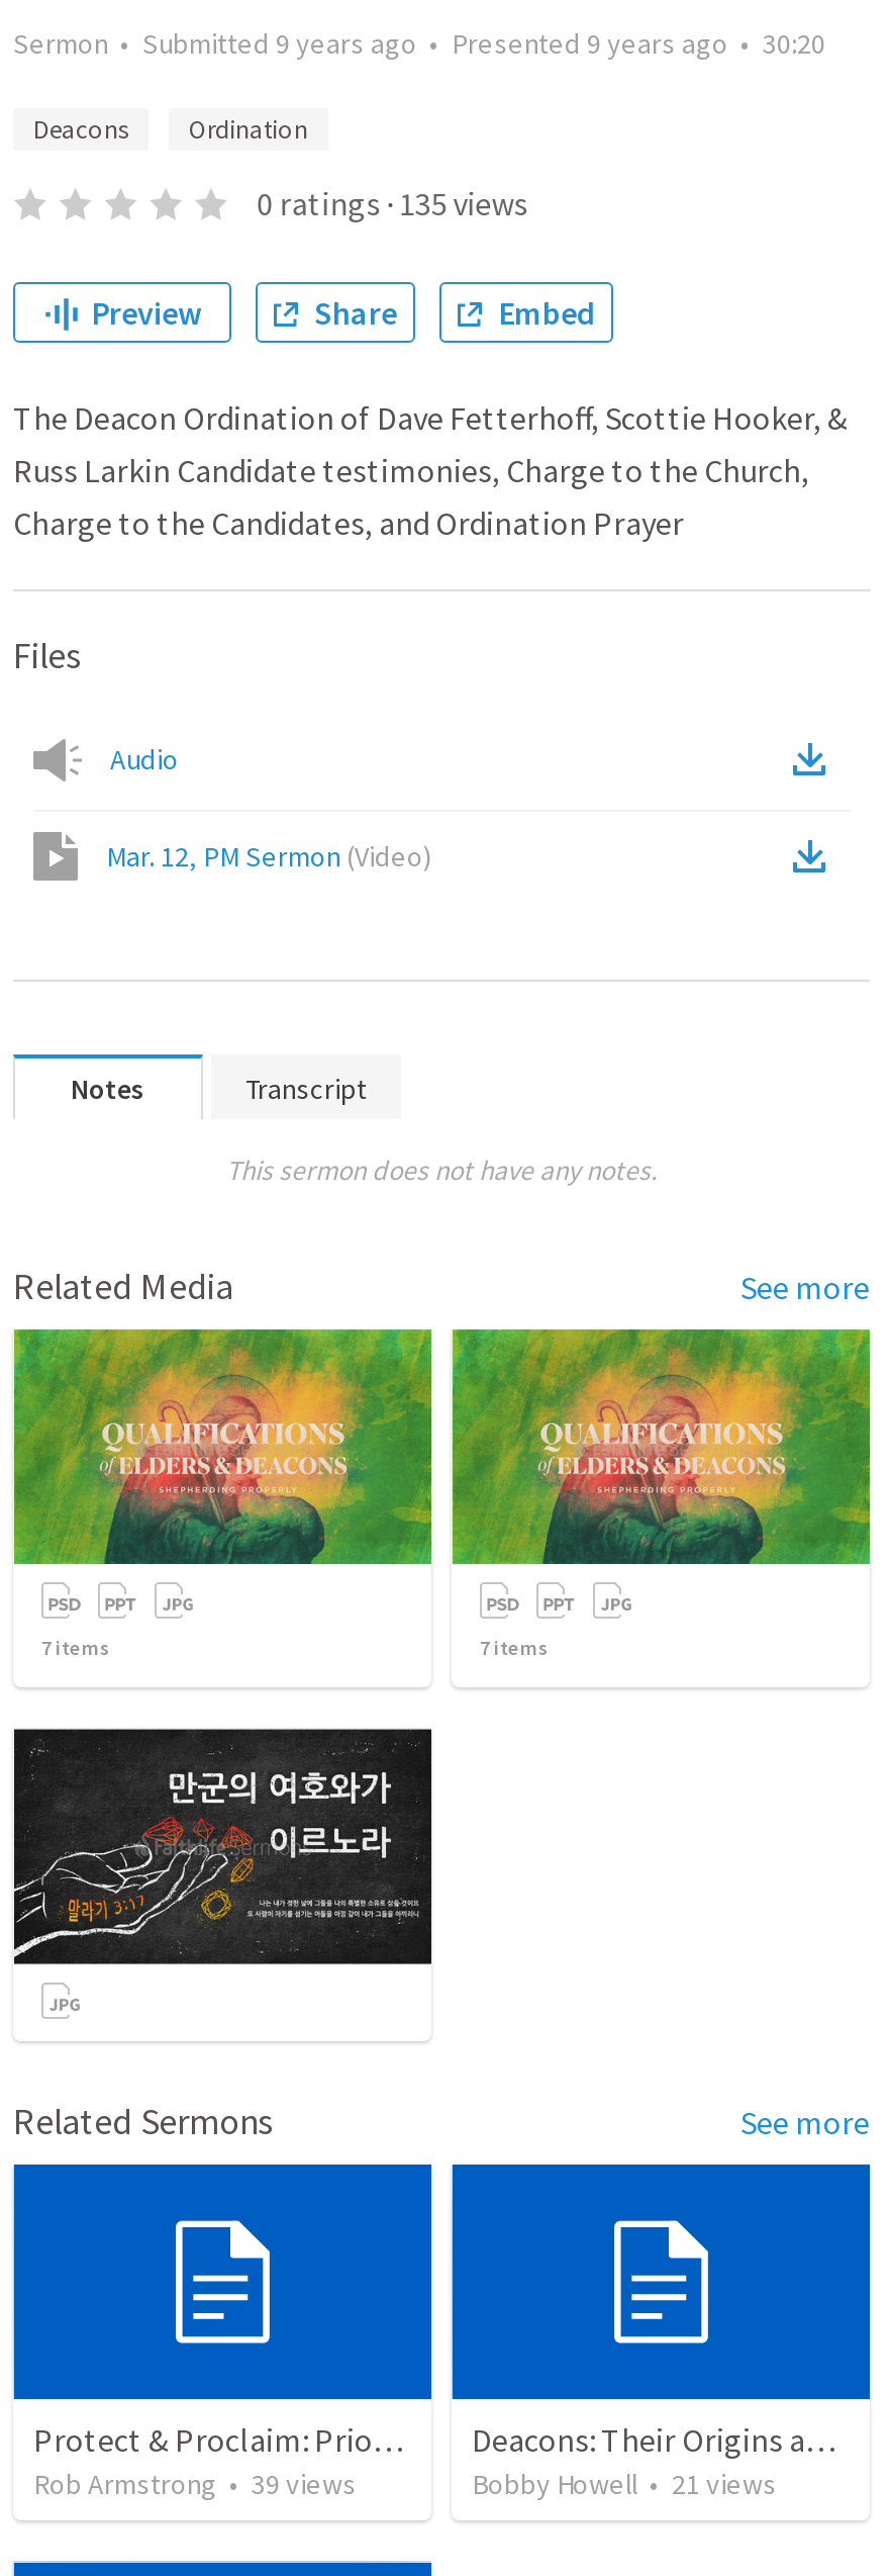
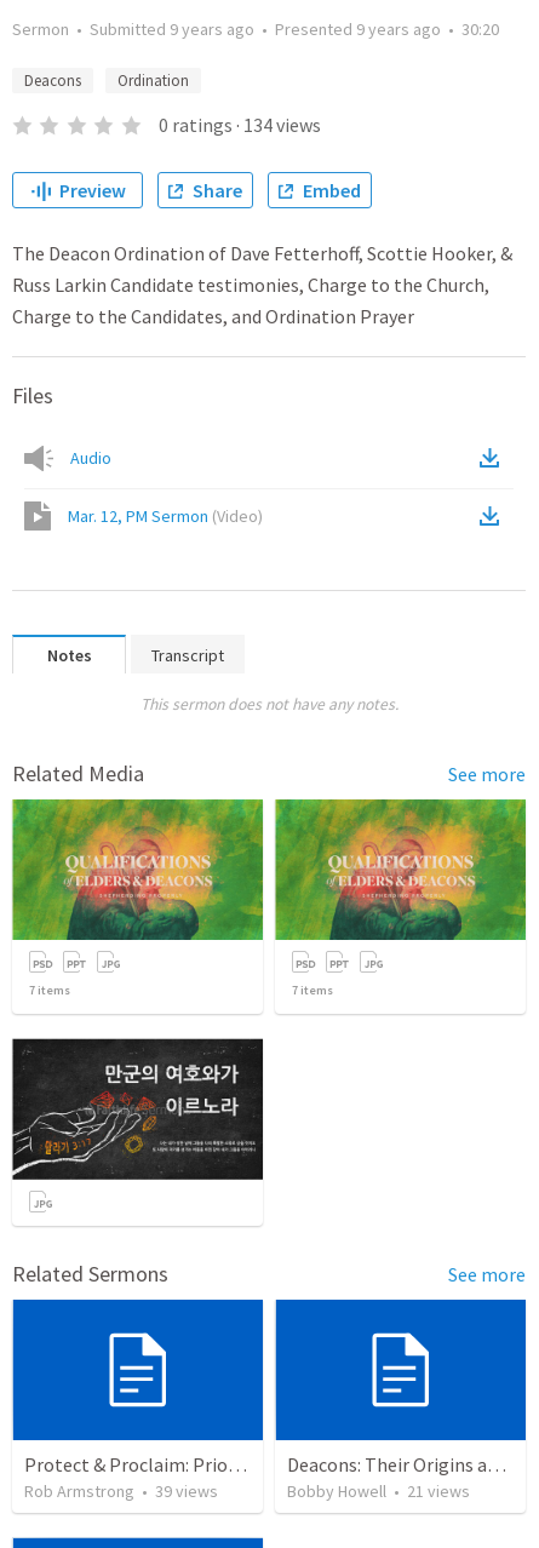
- 0 ratings · 135 views
+ 0 ratings · 134 views
